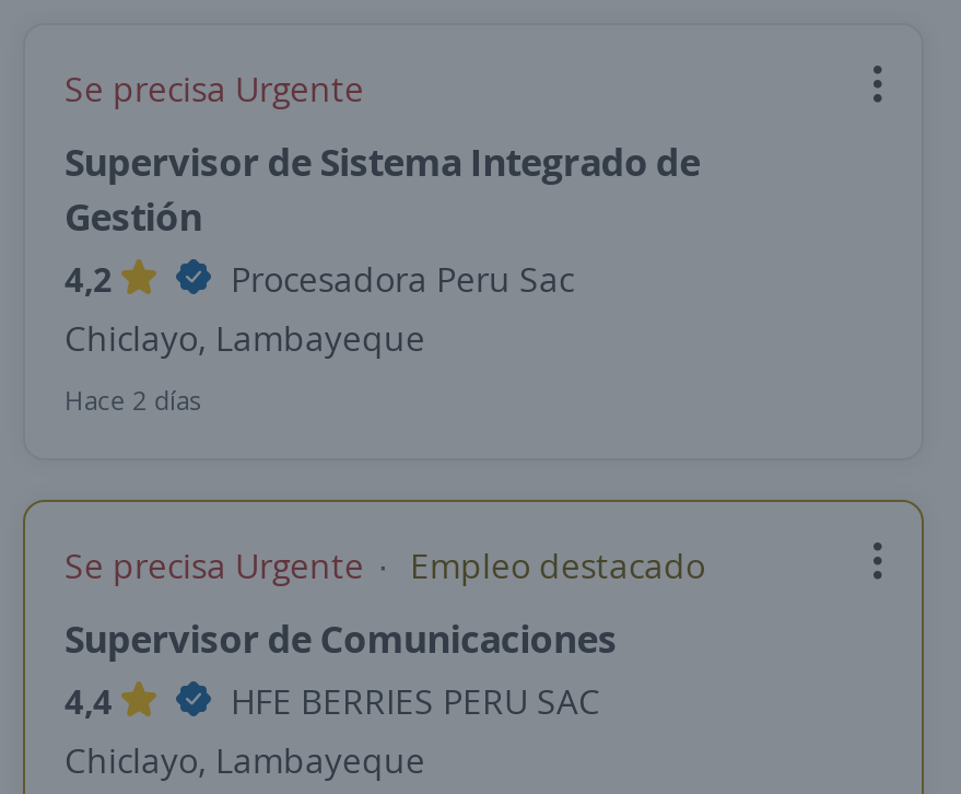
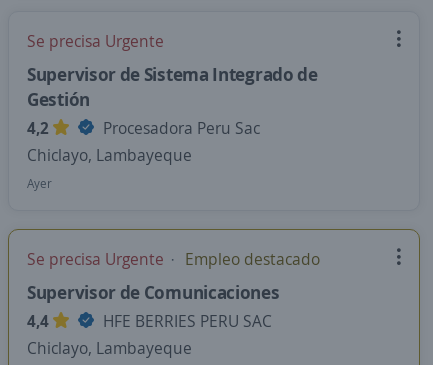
- Hace 2 días
+ Ayer
